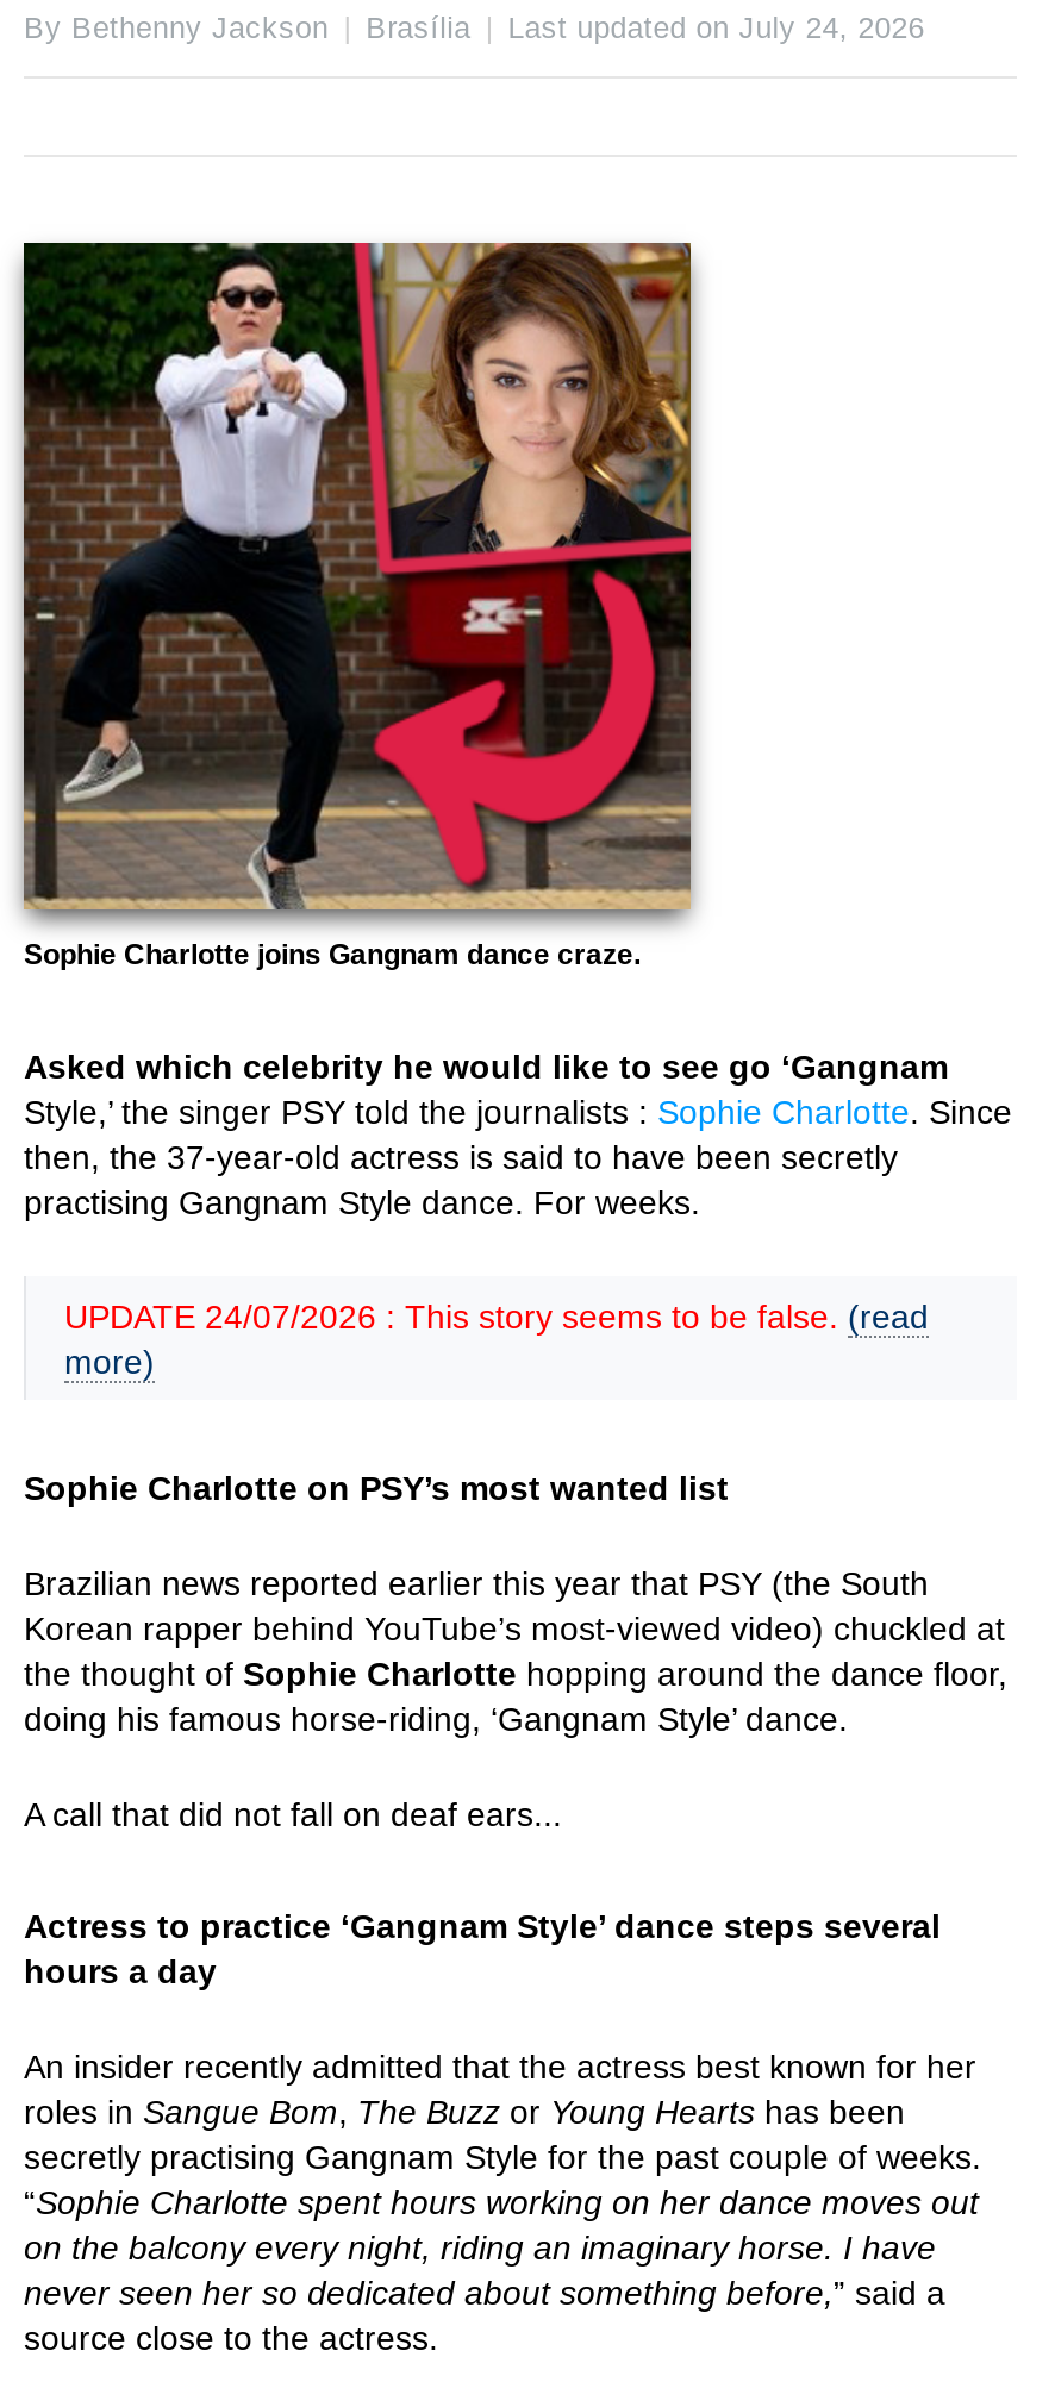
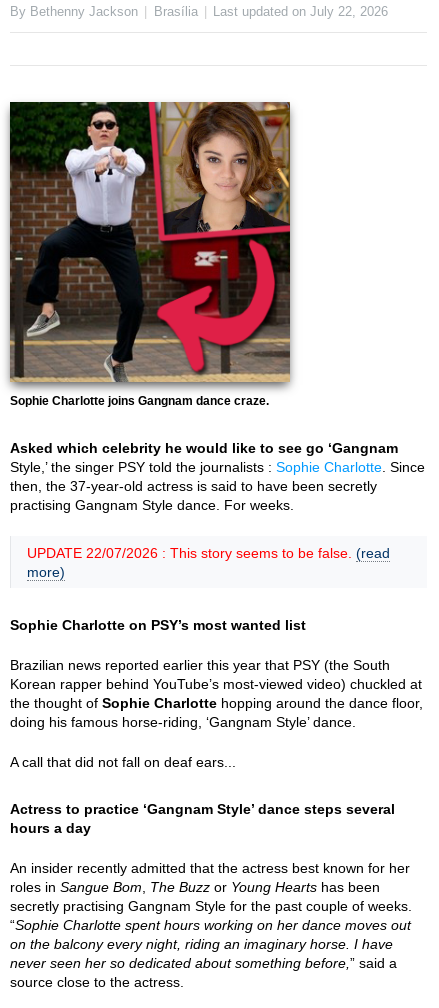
- Last updated on July 24, 2026
+ Last updated on July 22, 2026

- UPDATE 24/07/2026 : This story seems to be false. (read
+ UPDATE 22/07/2026 : This story seems to be false. (read
